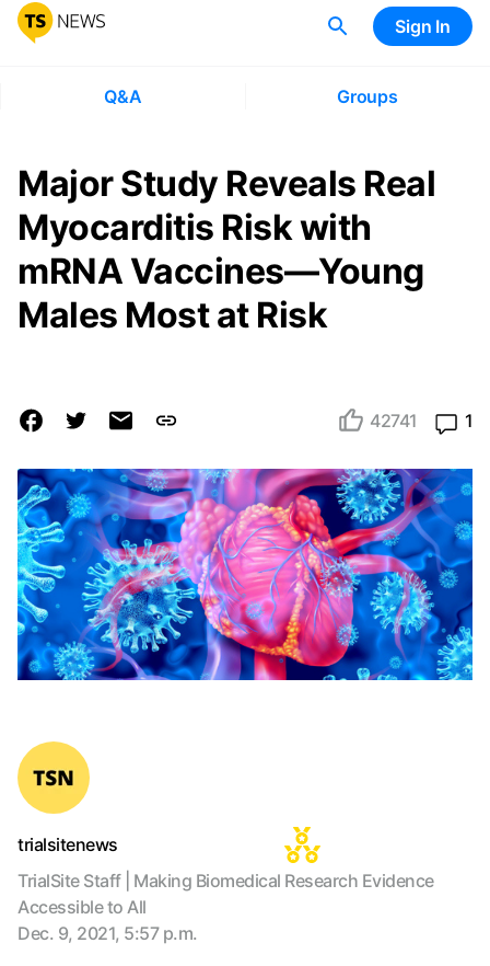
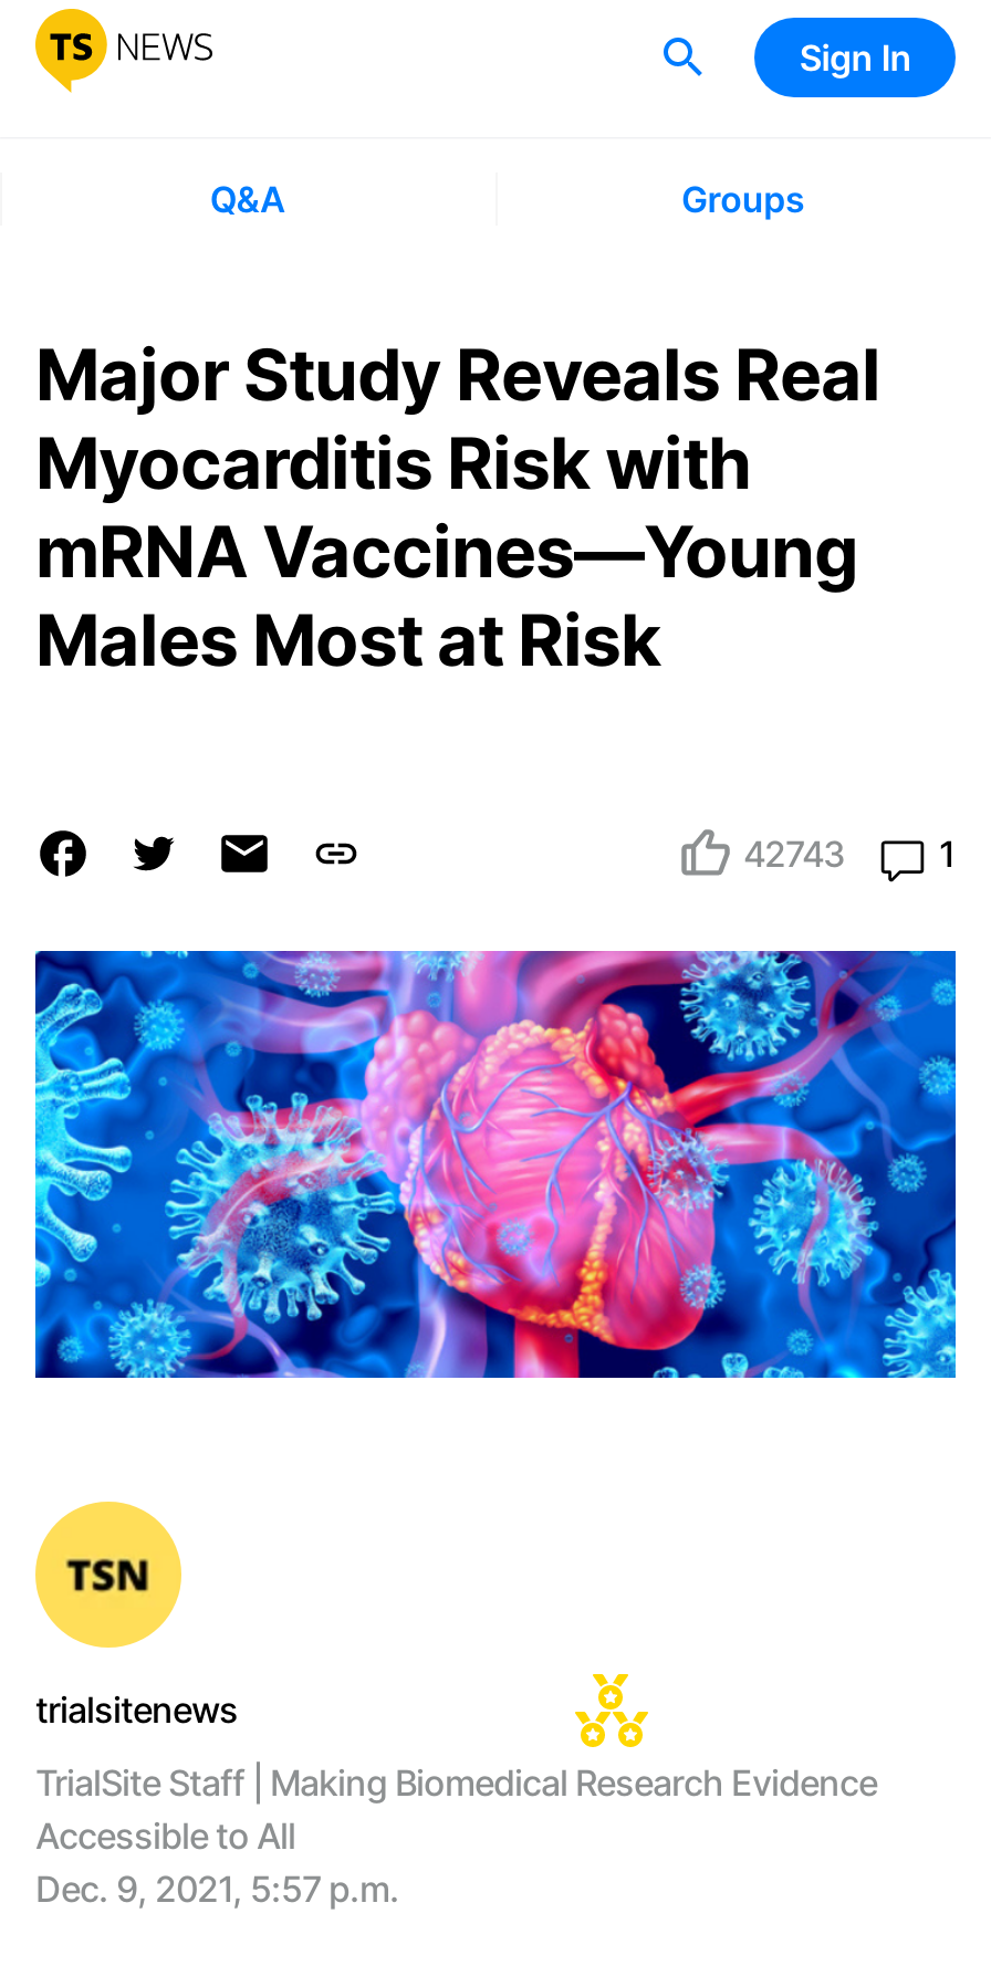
- 42741
+ 42743
